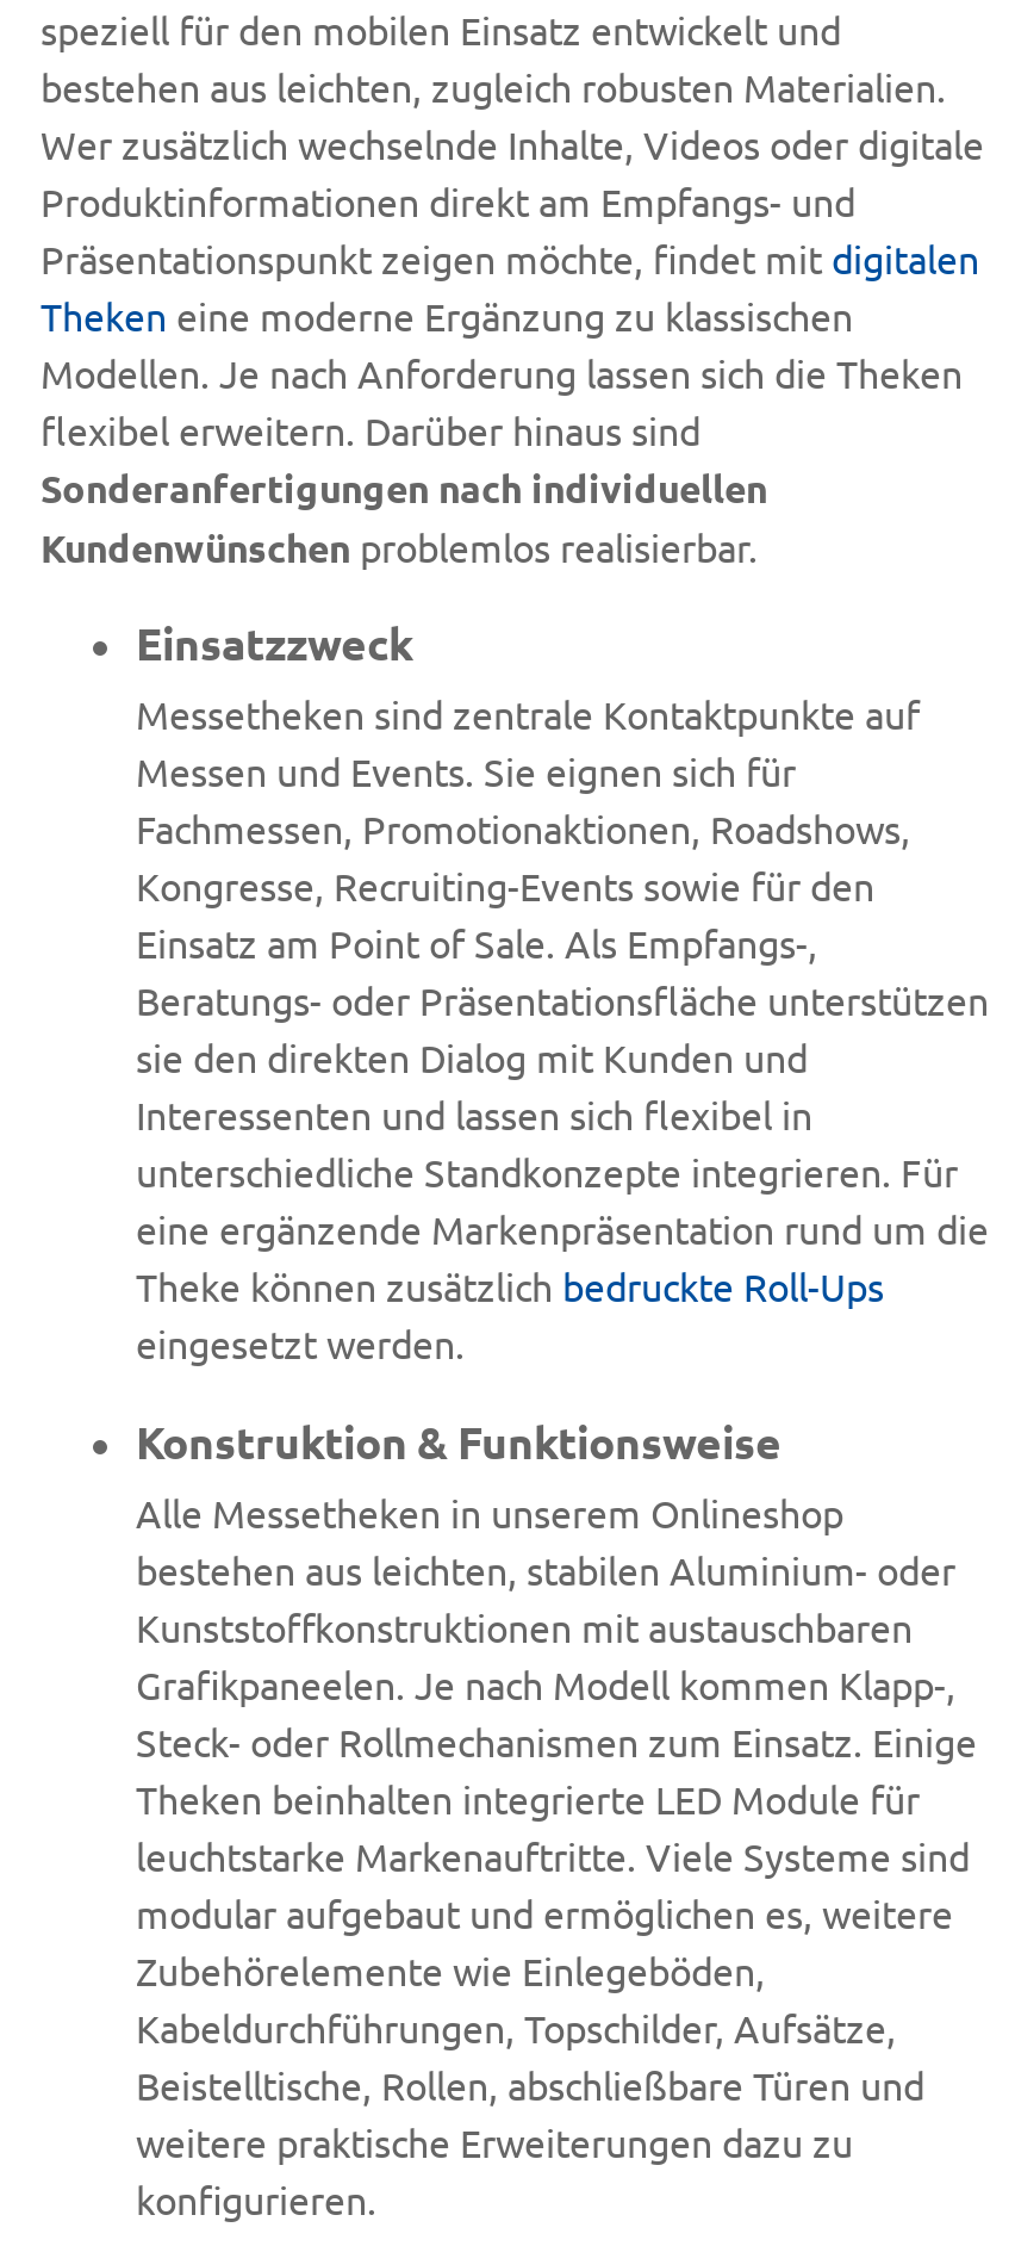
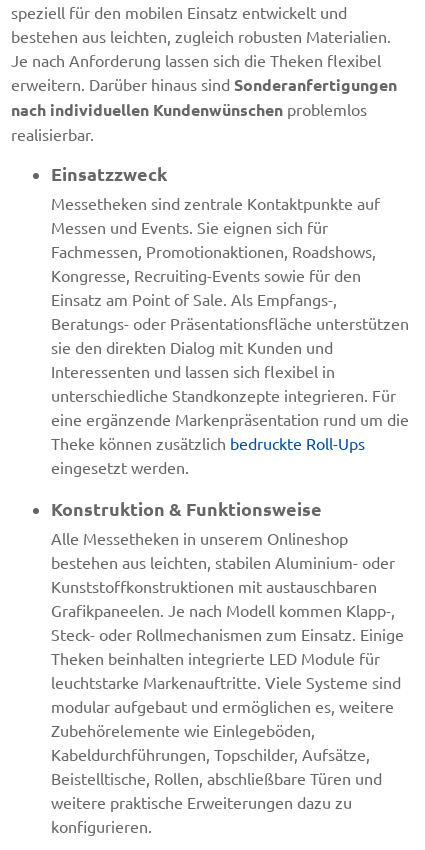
- Wer zusätzlich wechselnde Inhalte, Videos oder digitale
- Produktinformationen direkt am Empfangs- und
- Präsentationspunkt zeigen möchte, findet mit digitalen
- Theken eine moderne Ergänzung zu klassischen
- Modellen. Je nach Anforderung lassen sich die Theken
- flexibel erweitern. Darüber hinaus sind
- Sonderanfertigungen nach individuellen
- Kundenwünschen problemlos realisierbar.
+ Je nach Anforderung lassen sich die Theken flexibel
+ erweitern. Darüber hinaus sind Sonderanfertigungen
+ nach individuellen Kundenwünschen problemlos
+ realisierbar.
